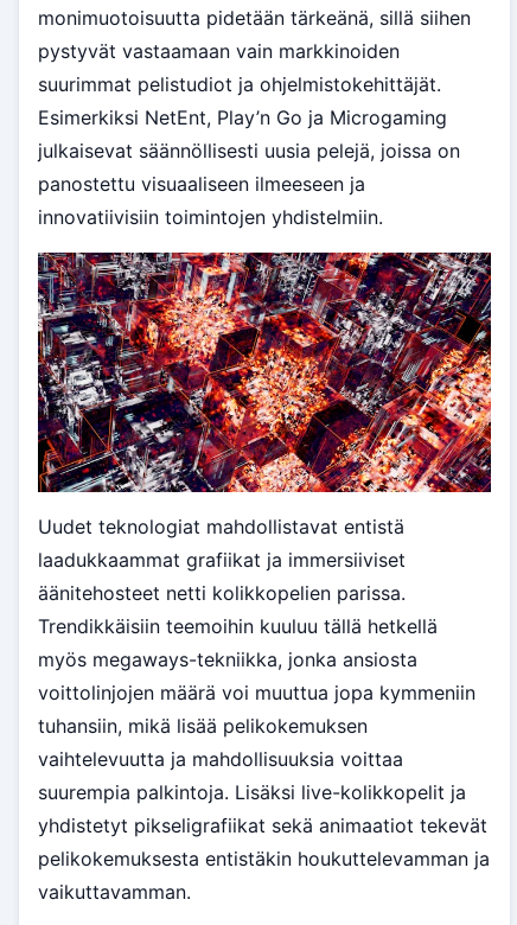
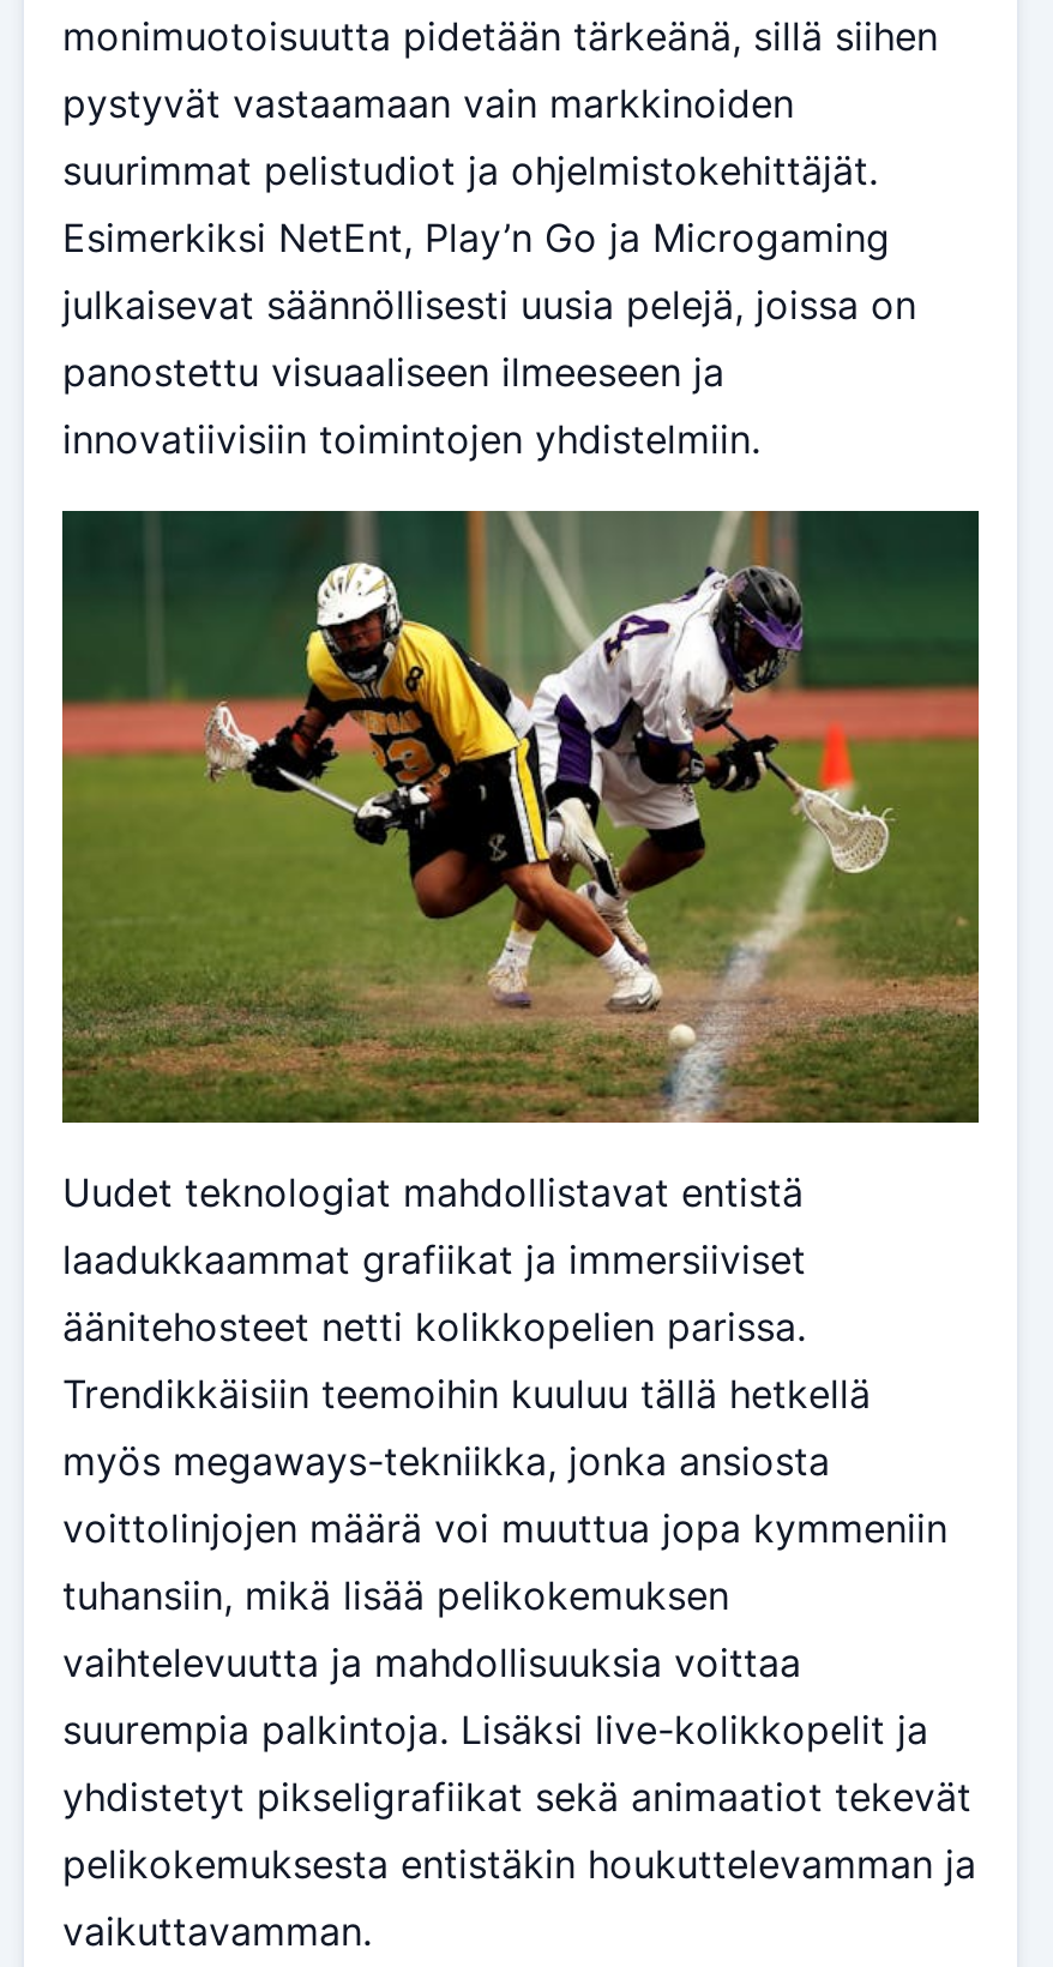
- [image]
+ [image]
